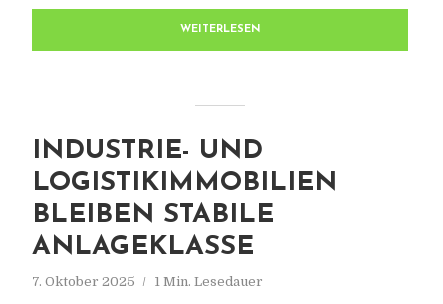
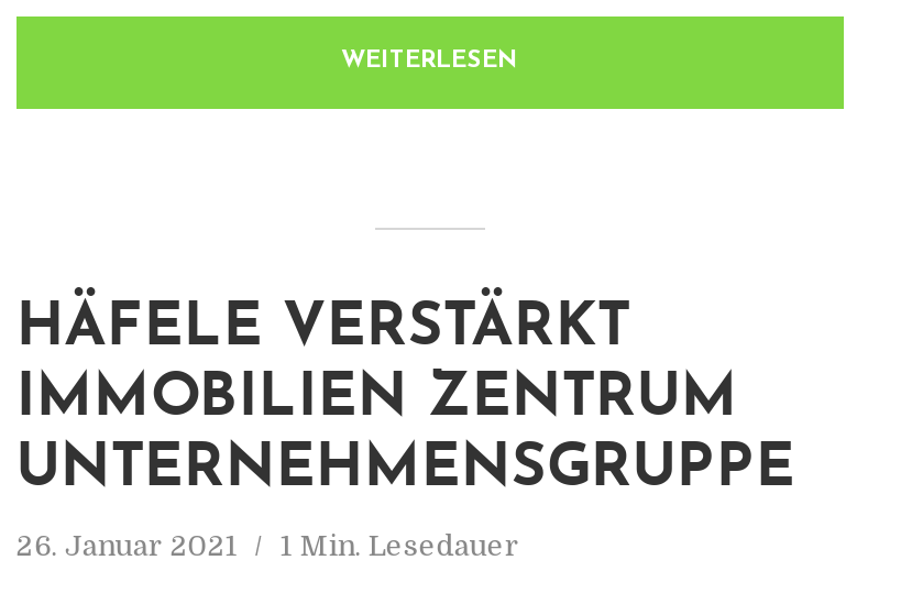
- INDUSTRIE- UND
- LOGISTIKIMMOBILIEN
- BLEIBEN STABILE
- ANLAGEKLASSE
+ HÄFELE VERSTÄRKT
+ IMMOBILIEN ZENTRUM
+ UNTERNEHMENSGRUPPE

- 7. Oktober 2025 1 Min. Lesedauer
+ 26. Januar 2021 1 Min. Lesedauer
